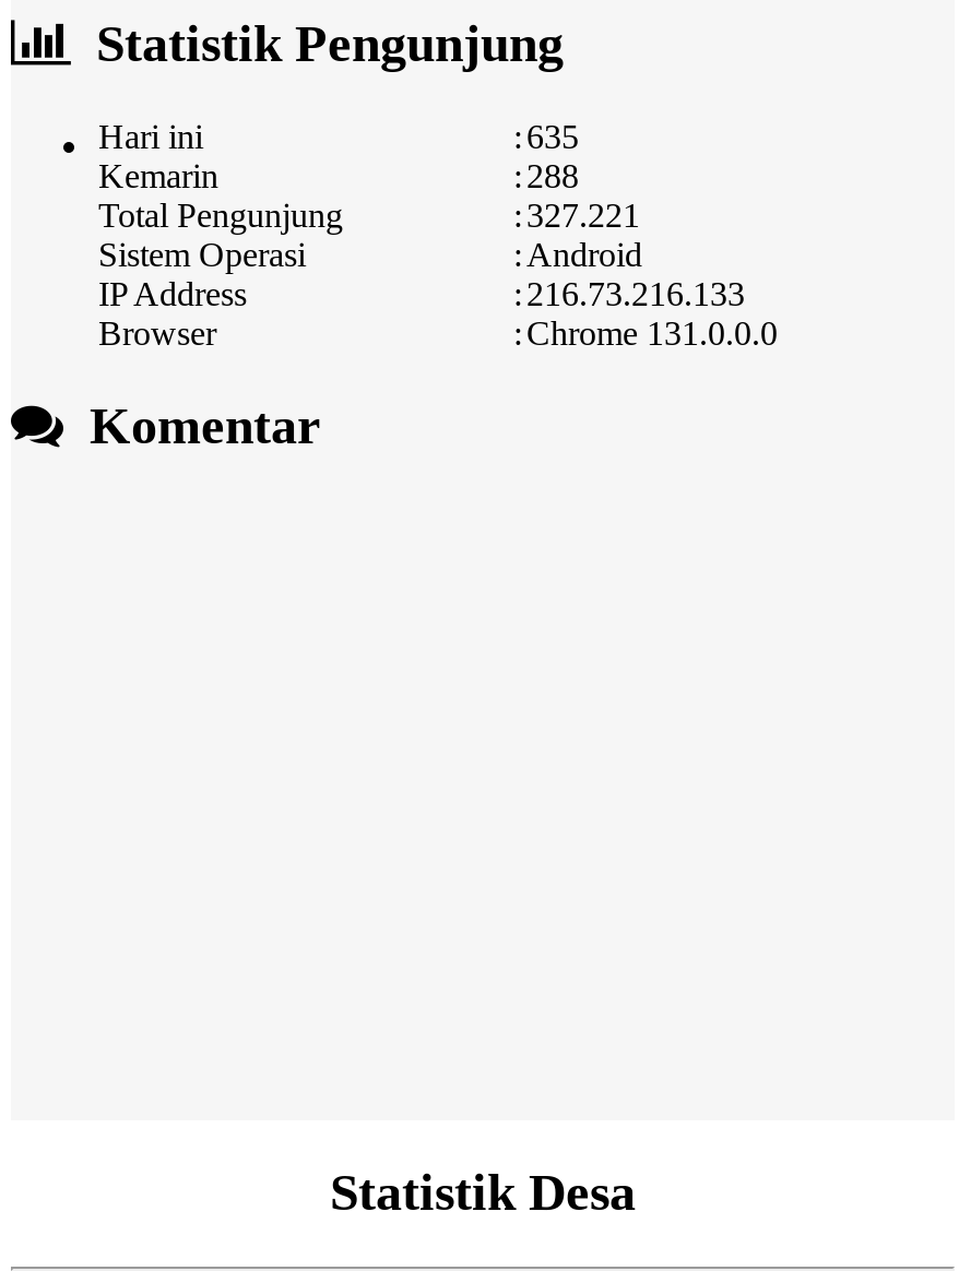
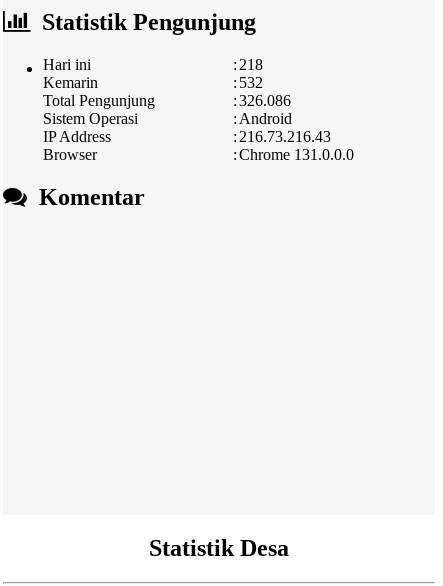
- : 635
+ : 218

- : 288
+ : 532

- : 327.221
+ : 326.086

- : 216.73.216.133
+ : 216.73.216.43
